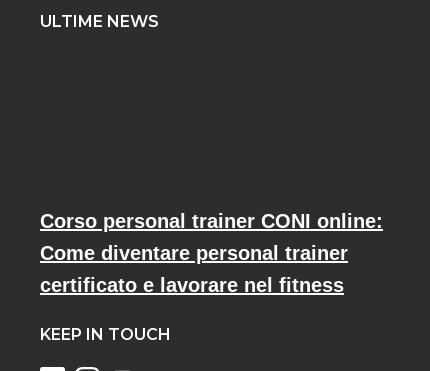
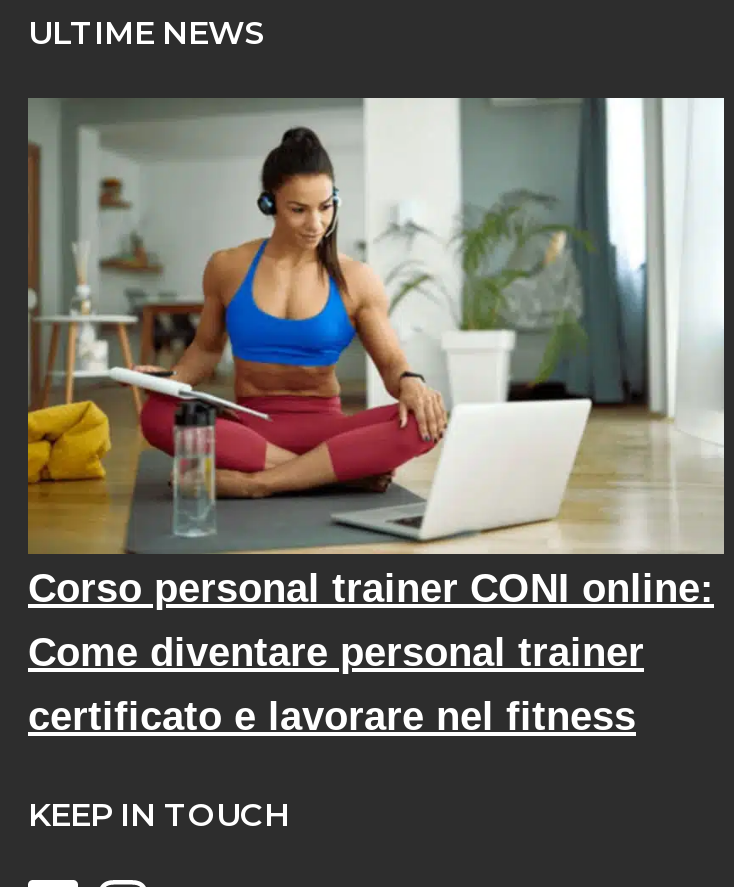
+ [image]
